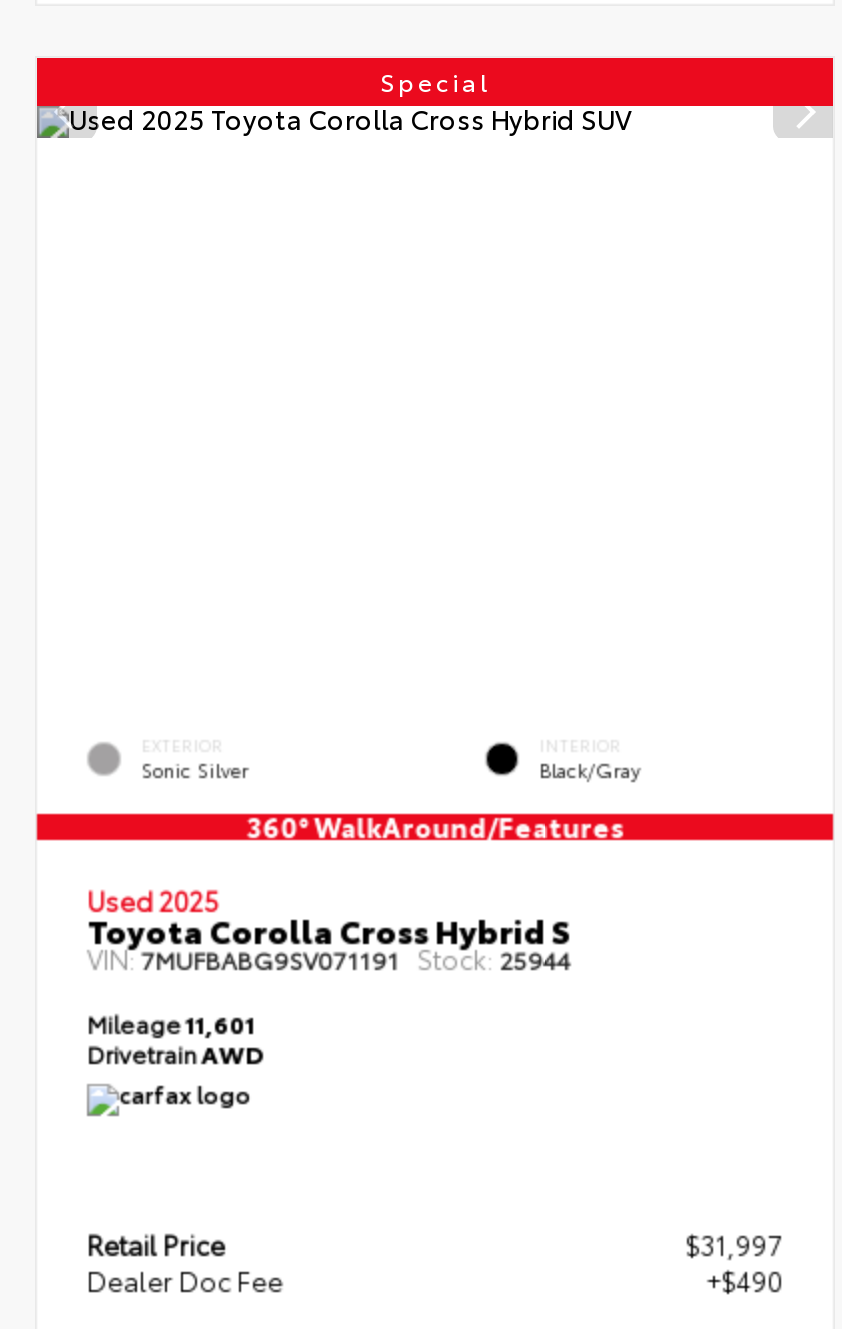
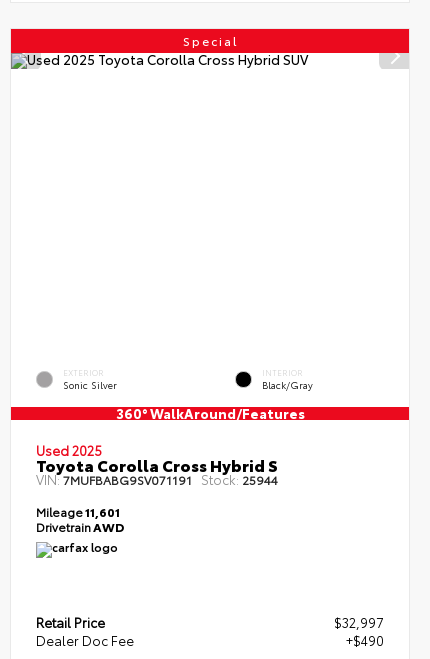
- $31,997
+ $32,997
